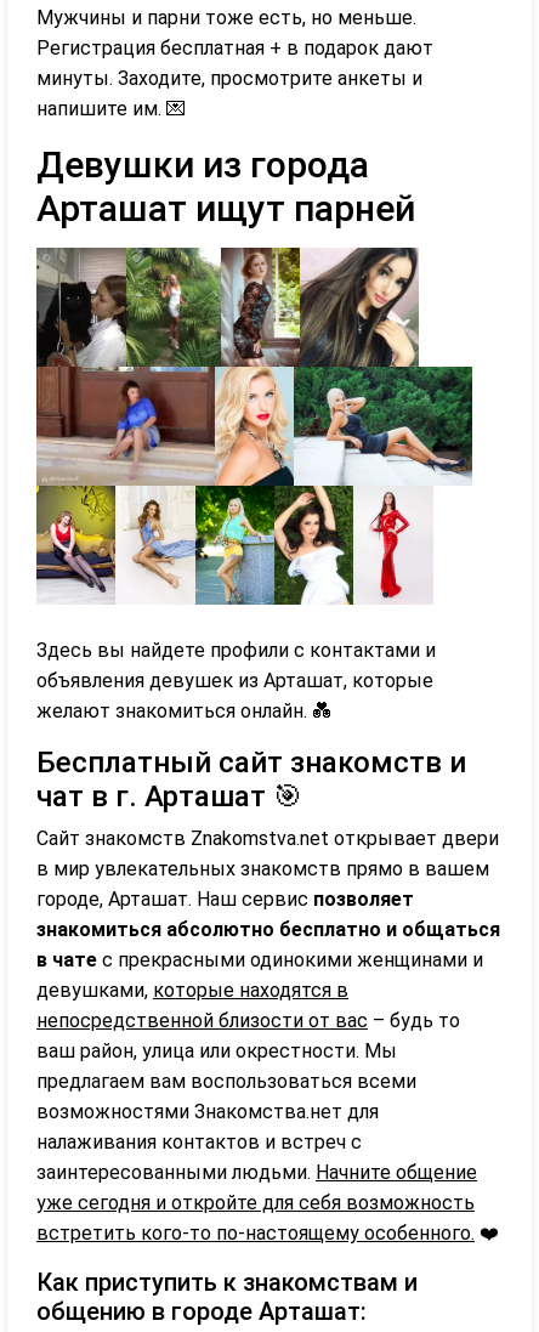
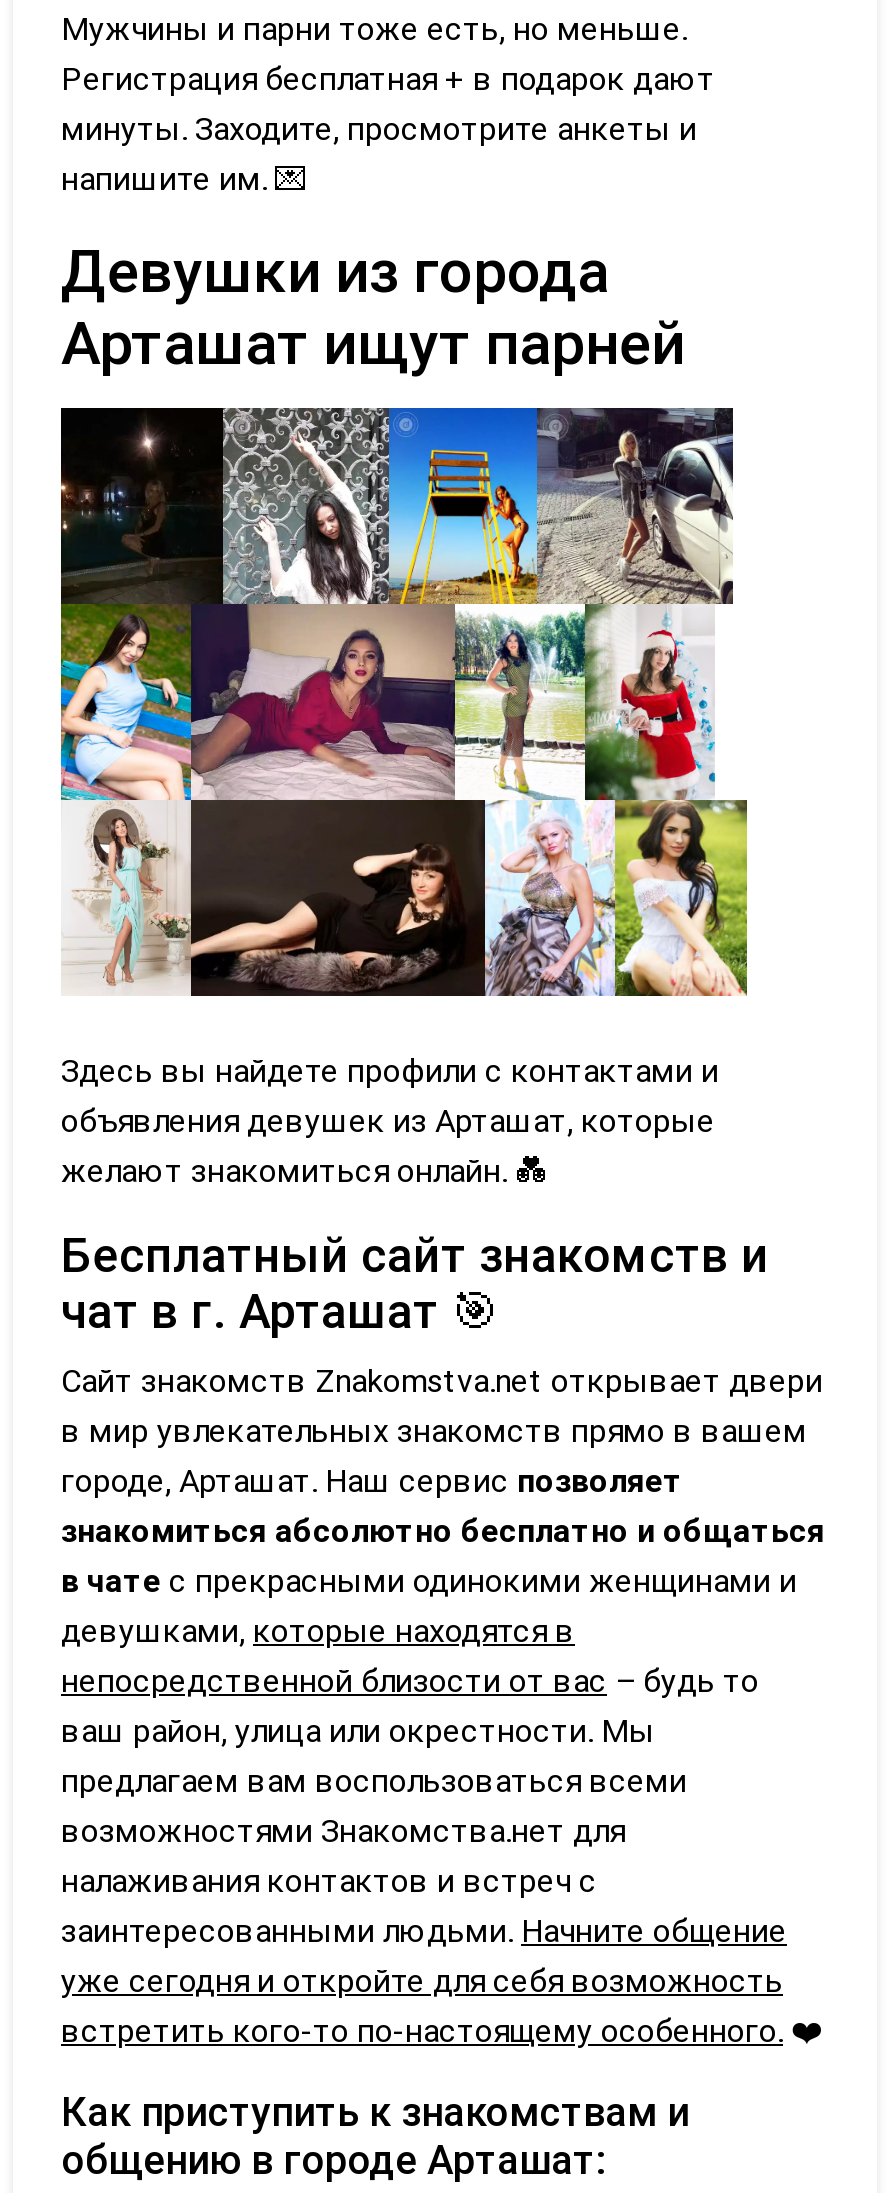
- [image]
+ [image]
